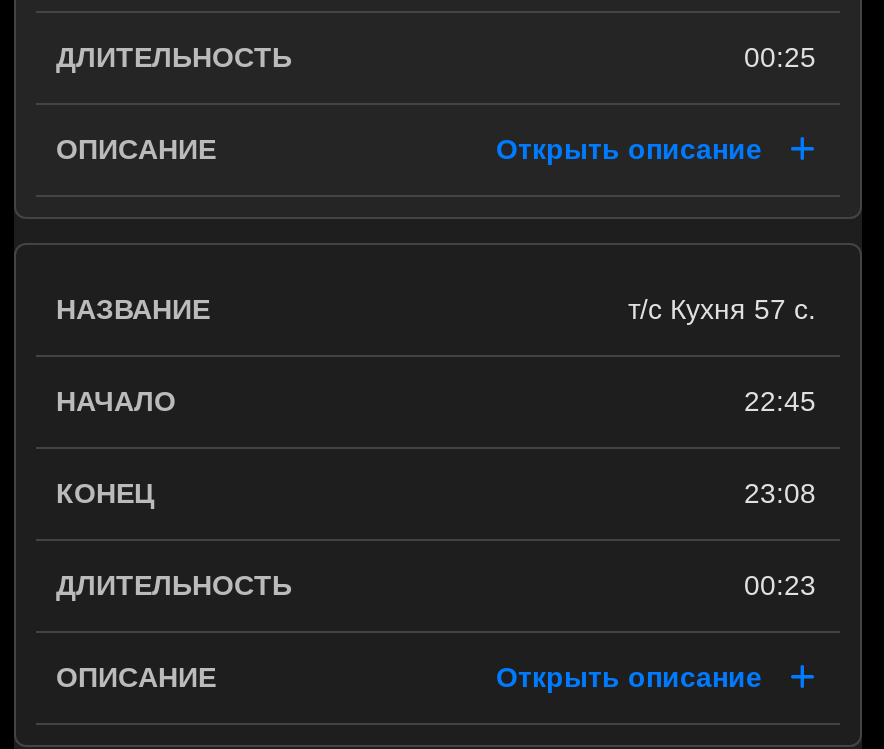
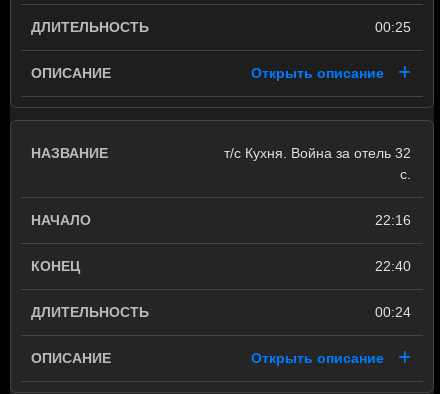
- т/с Кухня 57 с.
+ т/с Кухня. Война за отель 32
+ с.

- 22:45
+ 22:16

- 23:08
+ 22:40

- 00:23
+ 00:24
